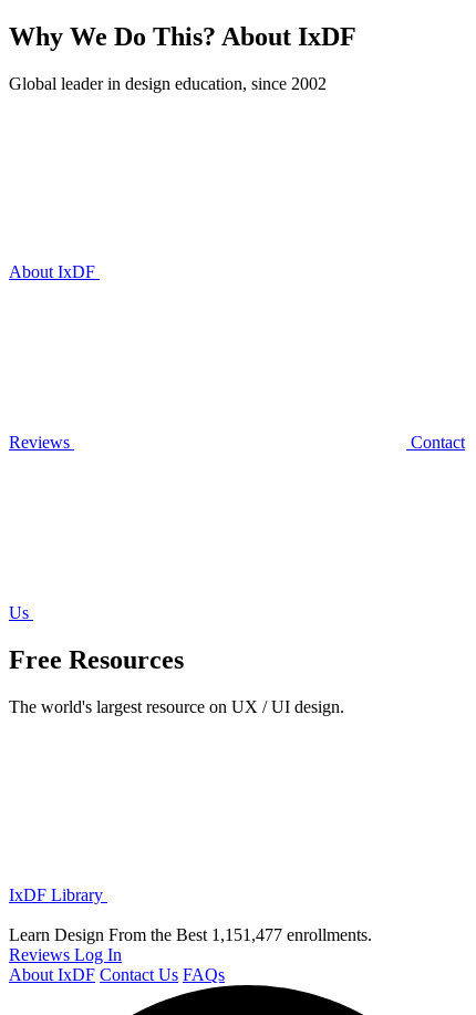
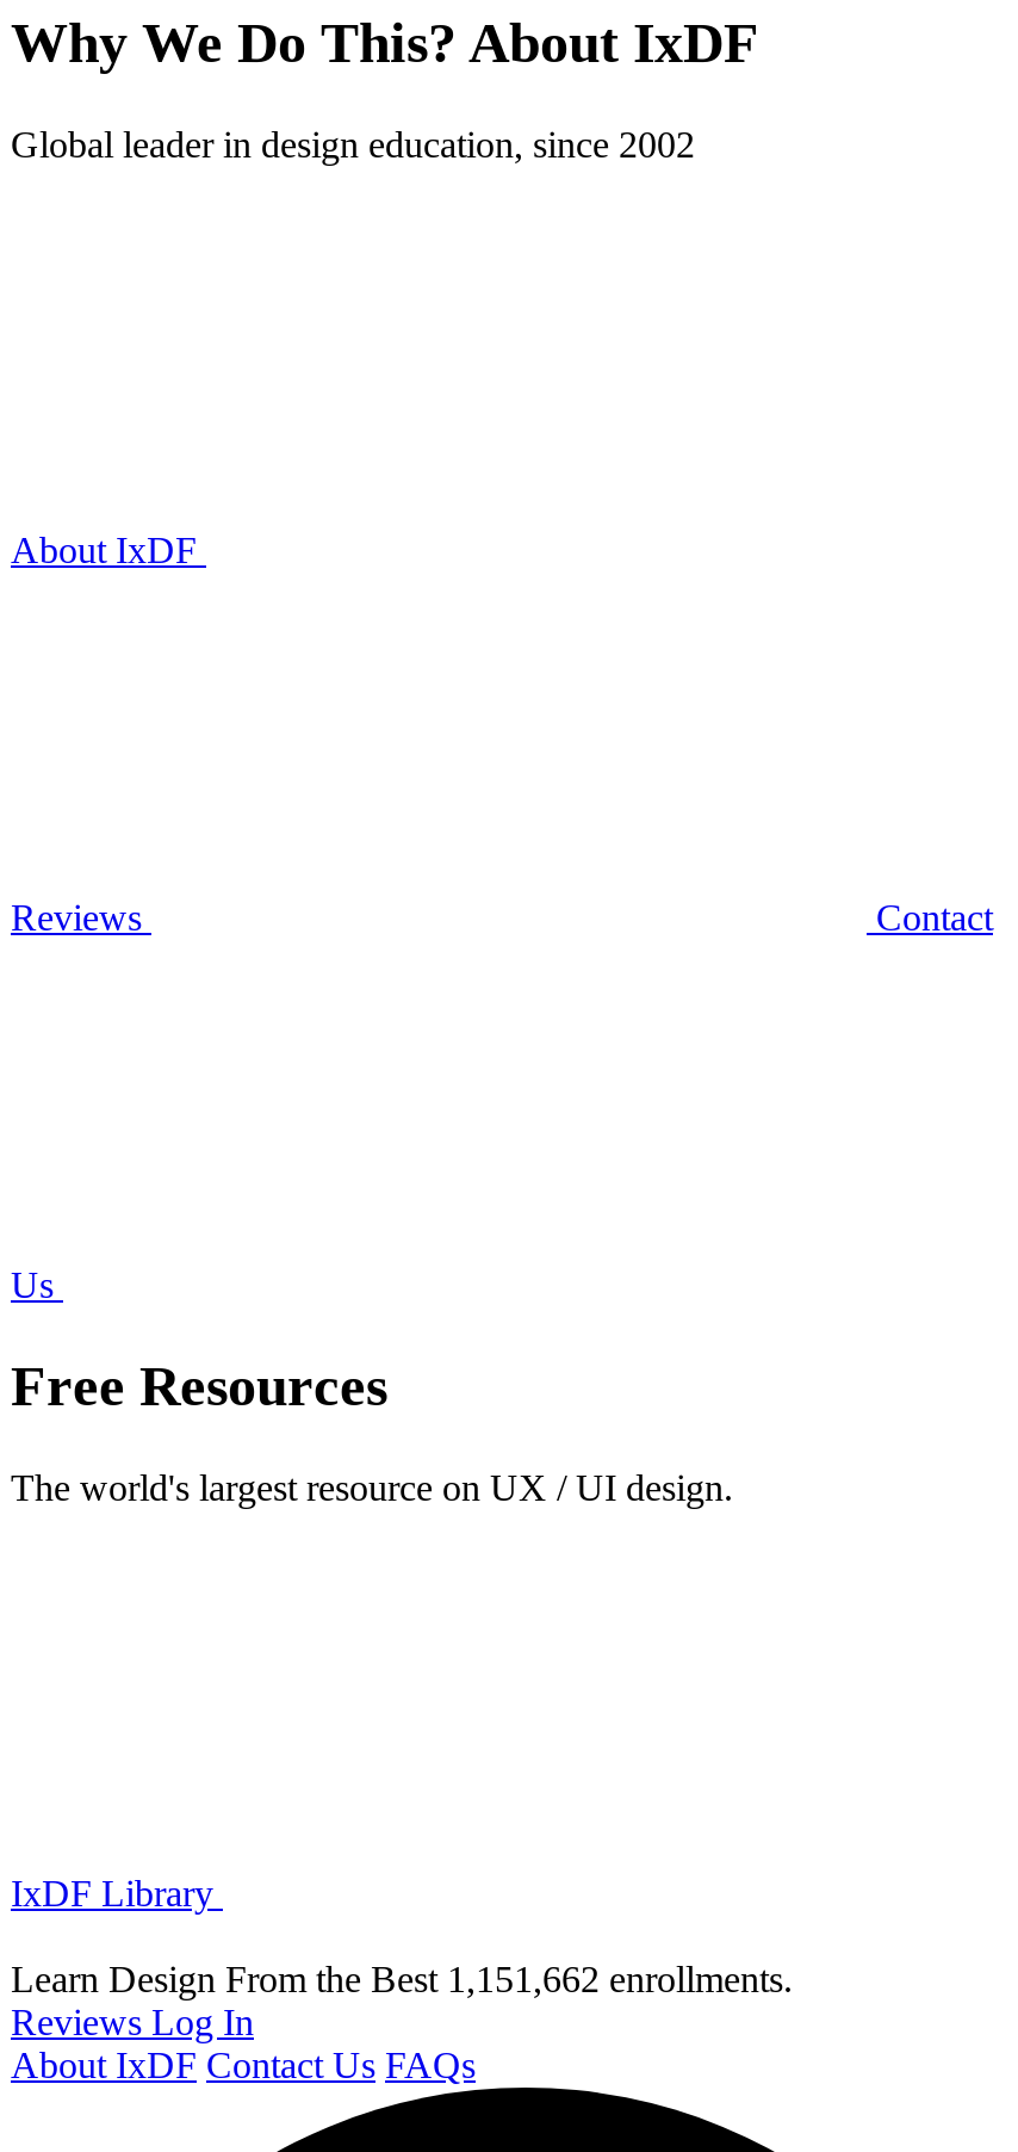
- Learn Design From the Best 1,151,477 enrollments.
+ Learn Design From the Best 1,151,662 enrollments.
